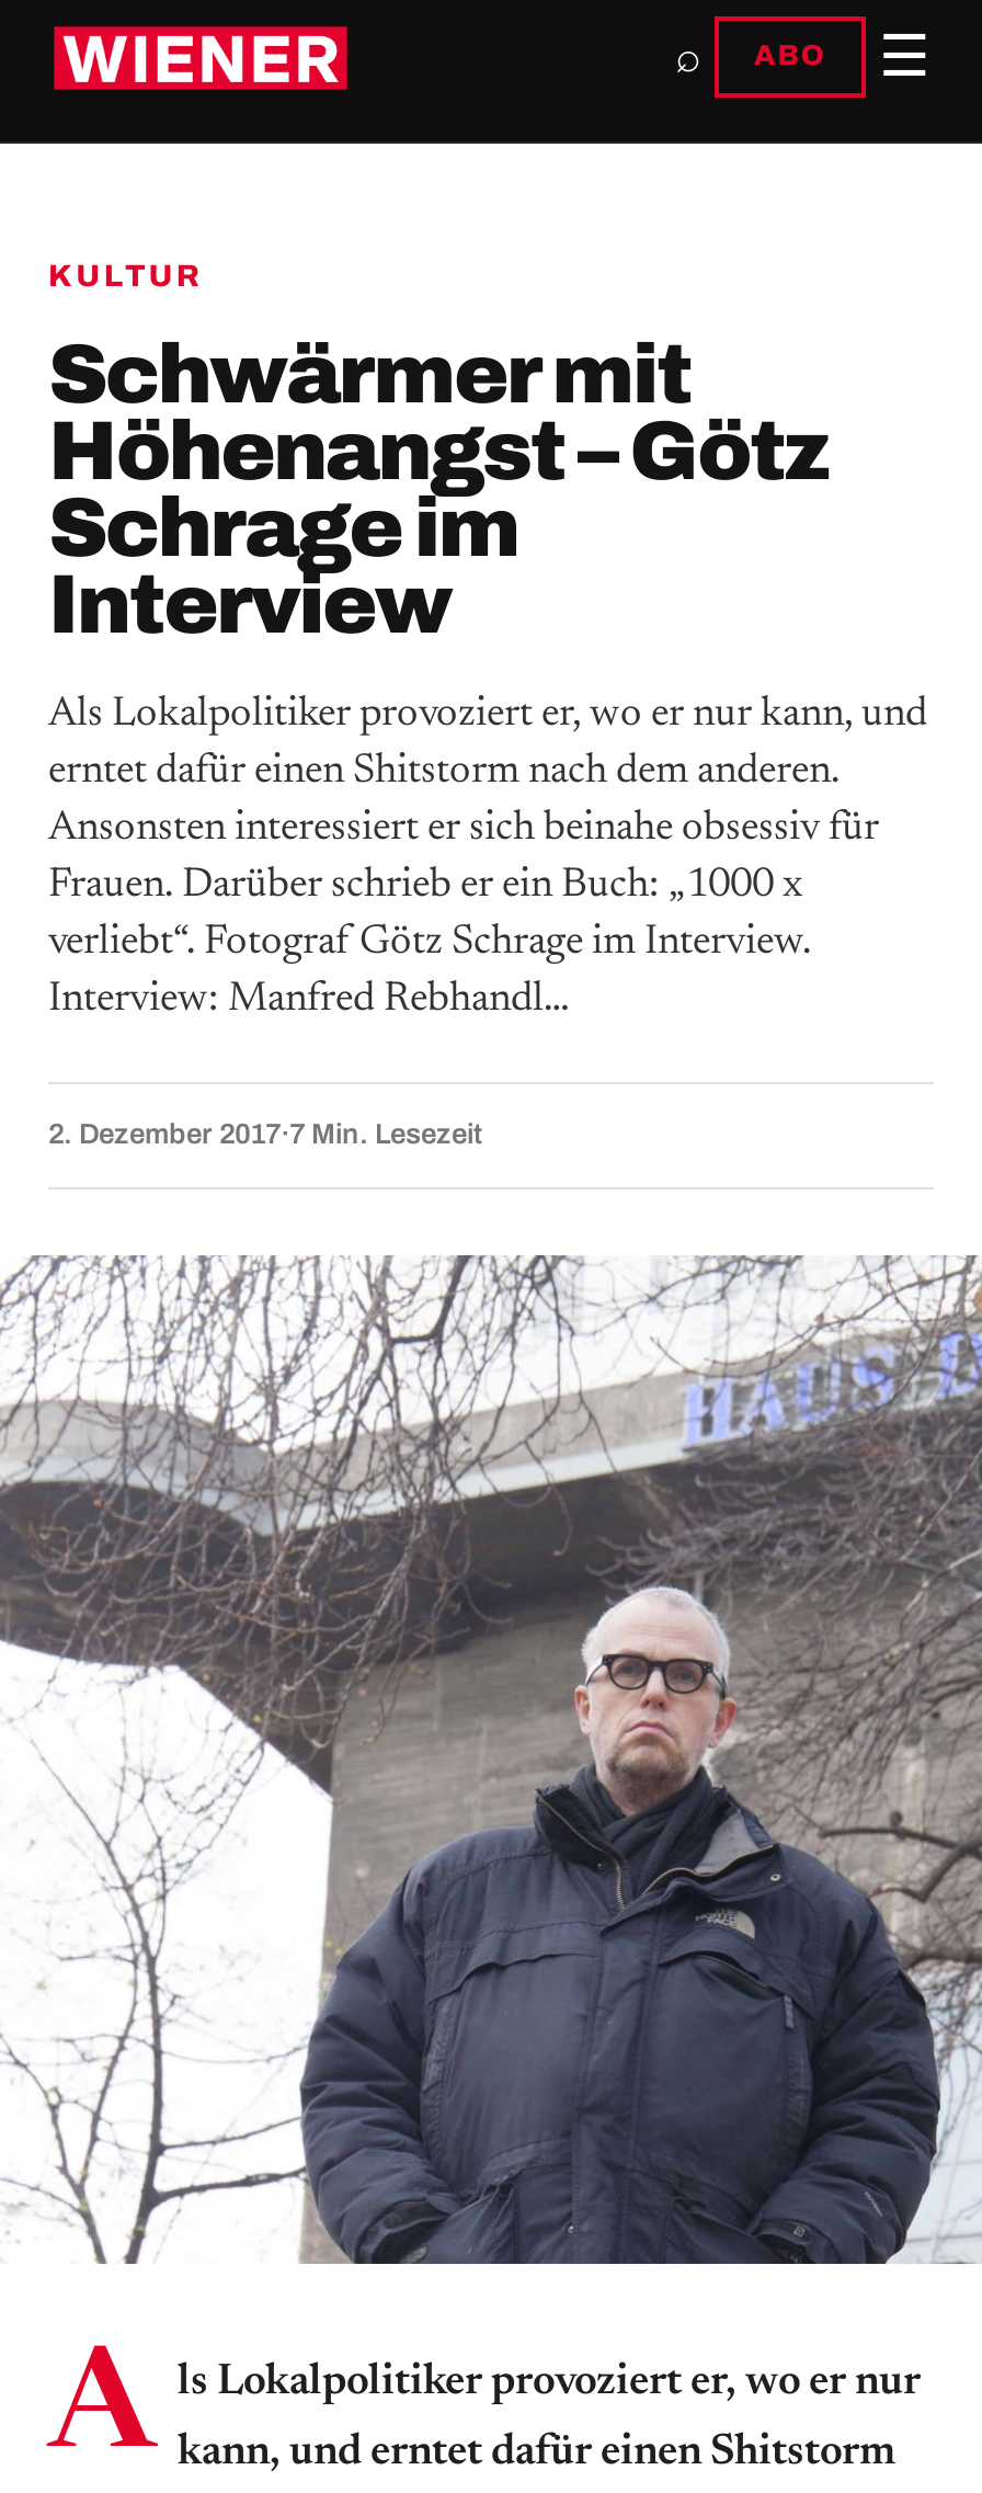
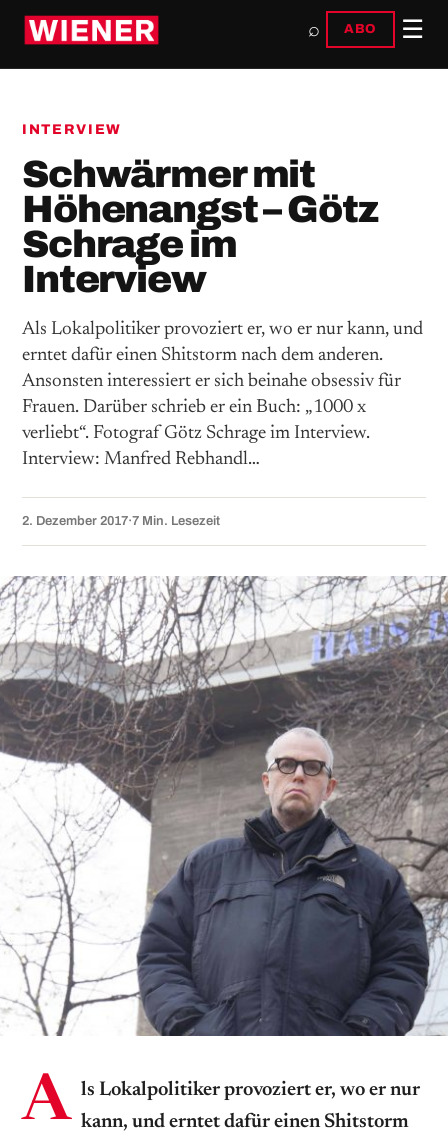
- KULTUR
+ INTERVIEW
